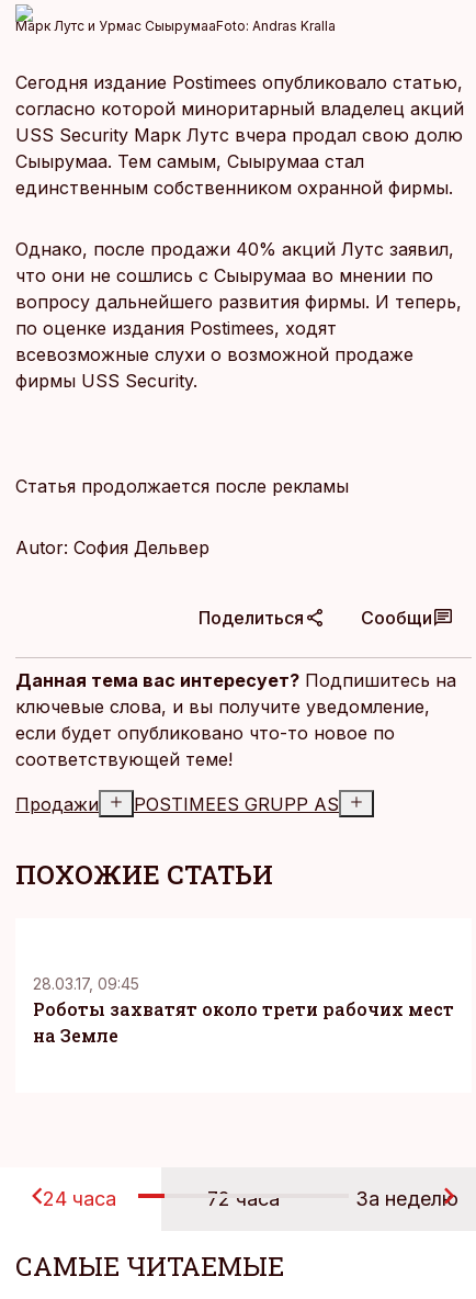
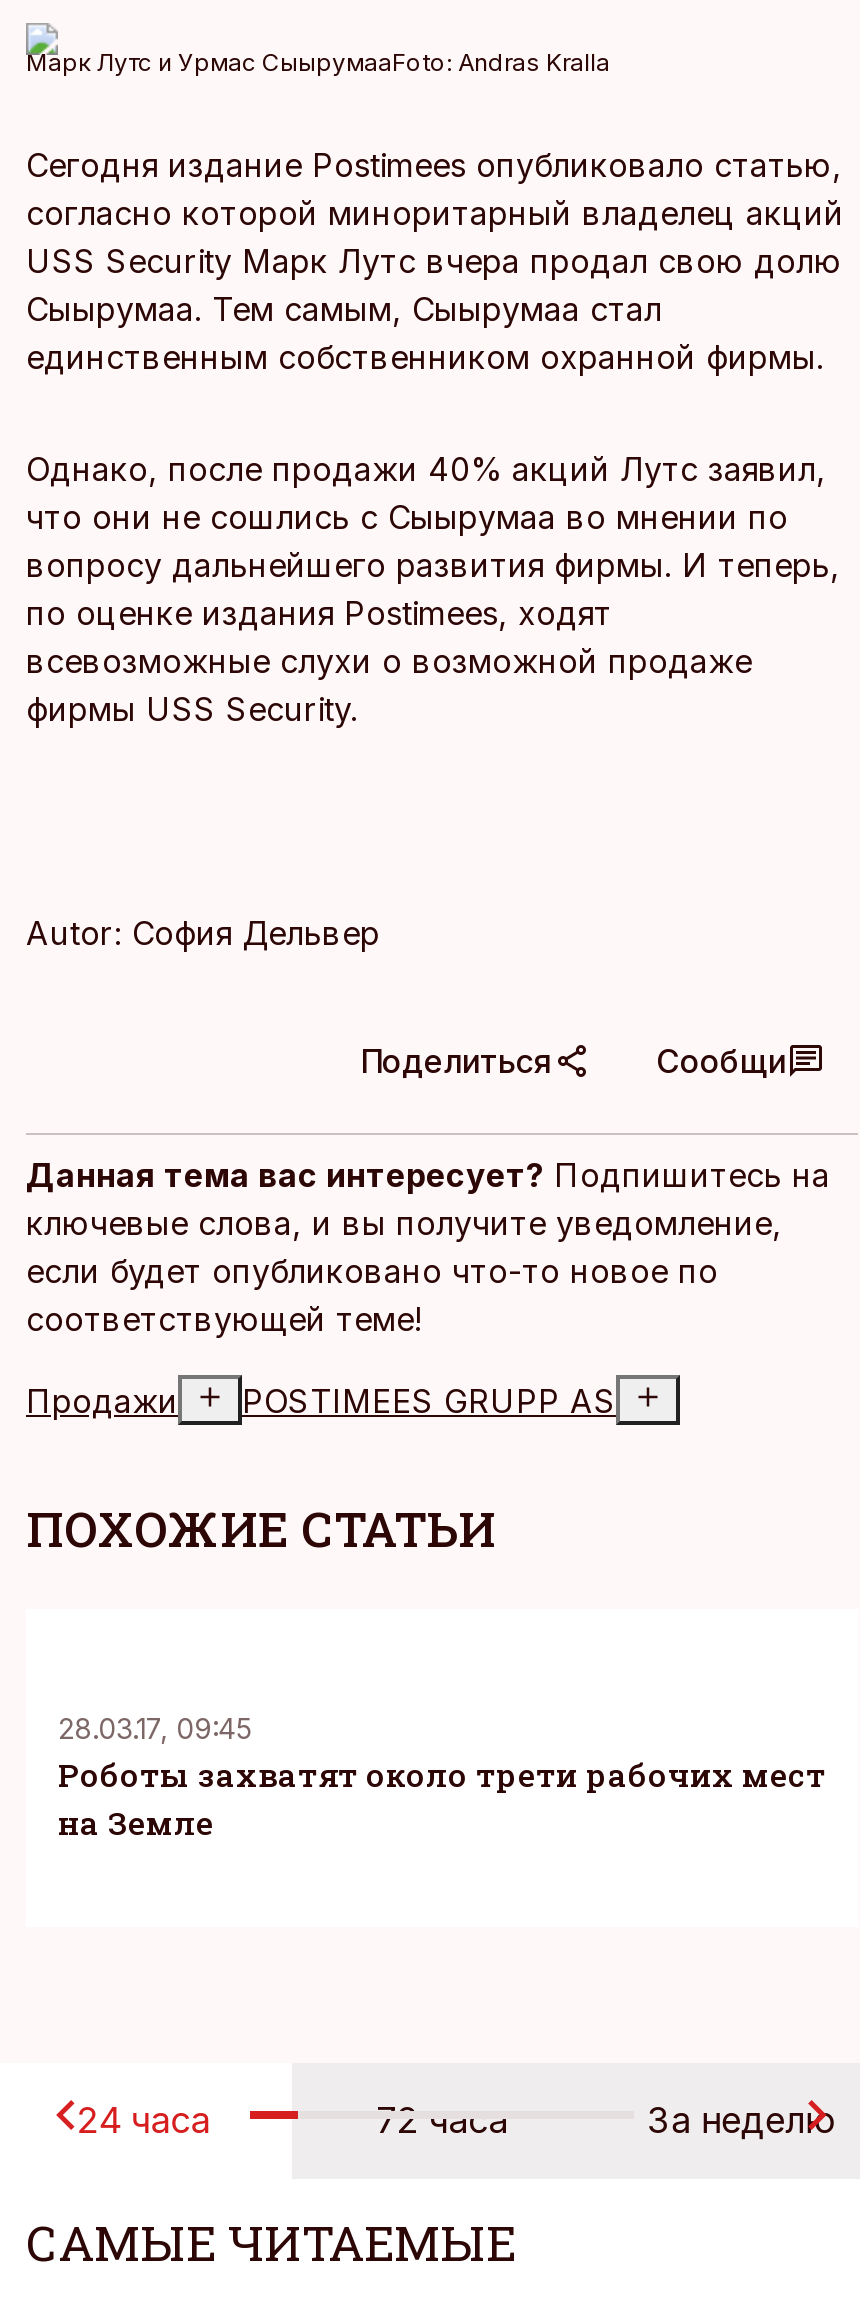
- Статья продолжается после рекламы
